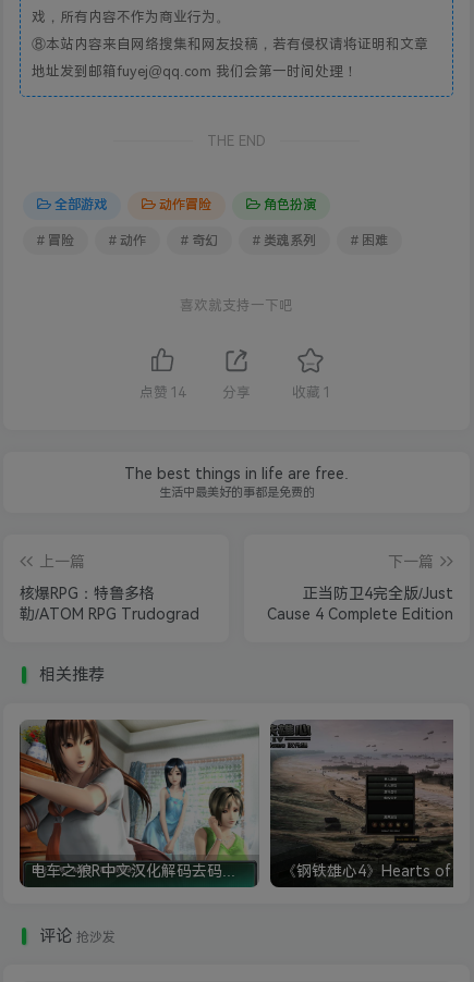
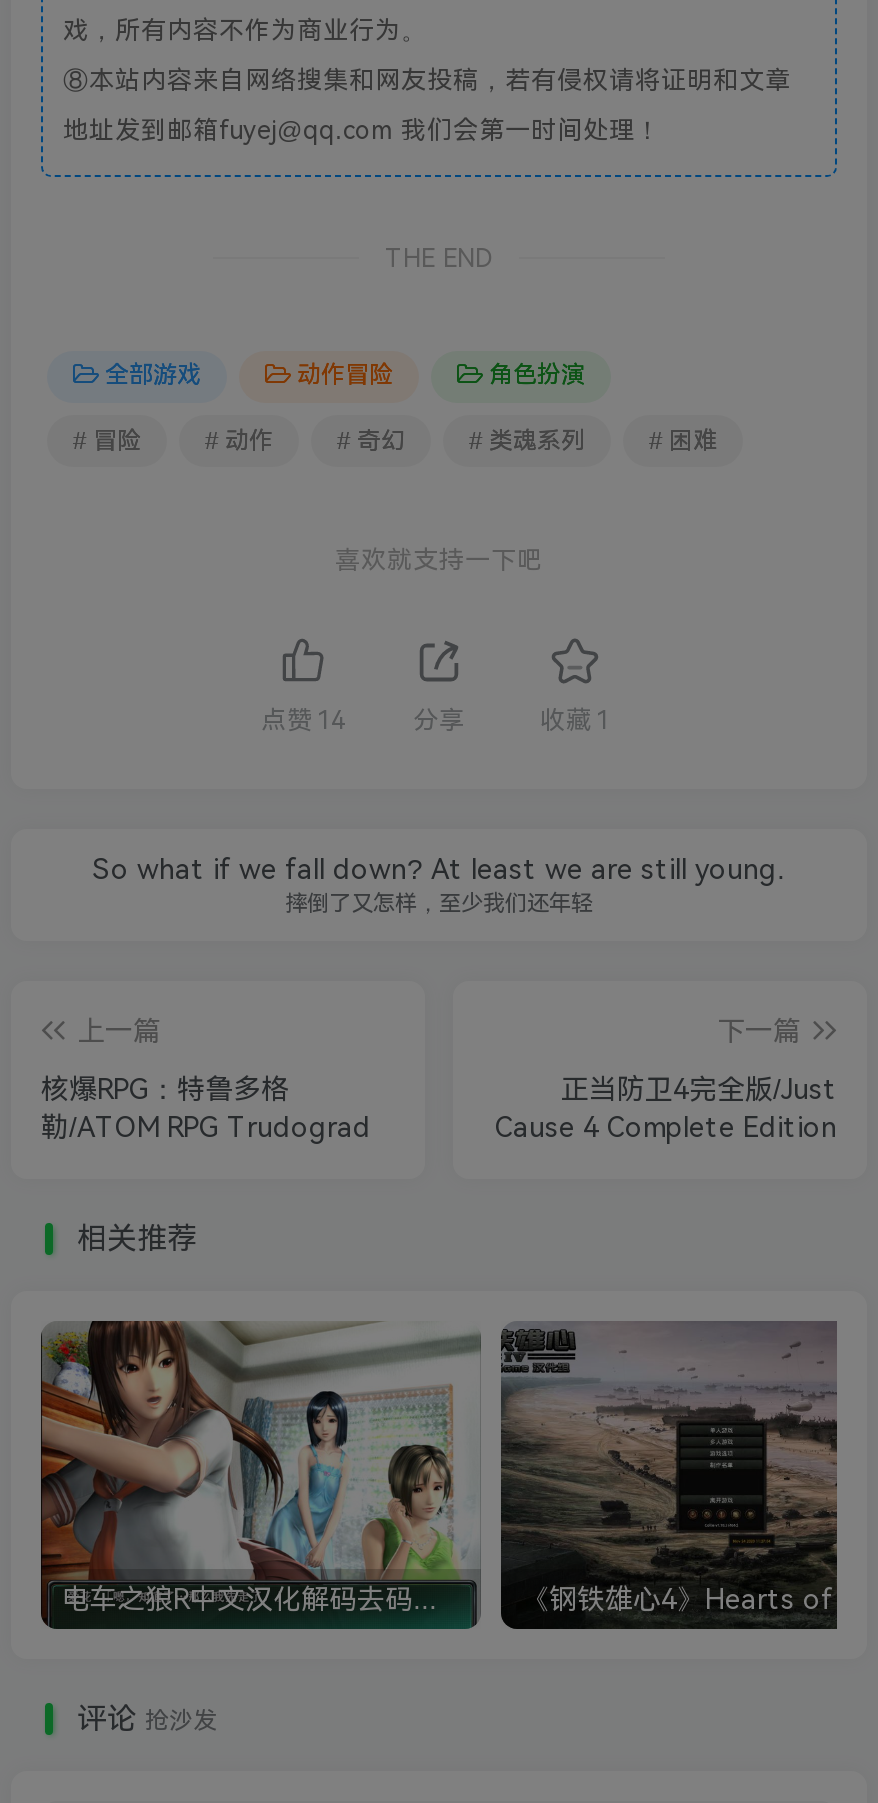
- The best things in life are free.
- 生活中最美好的事都是免费的
+ So what if we fall down? At least we are still young.
+ 摔倒了又怎样，至少我们还年轻
